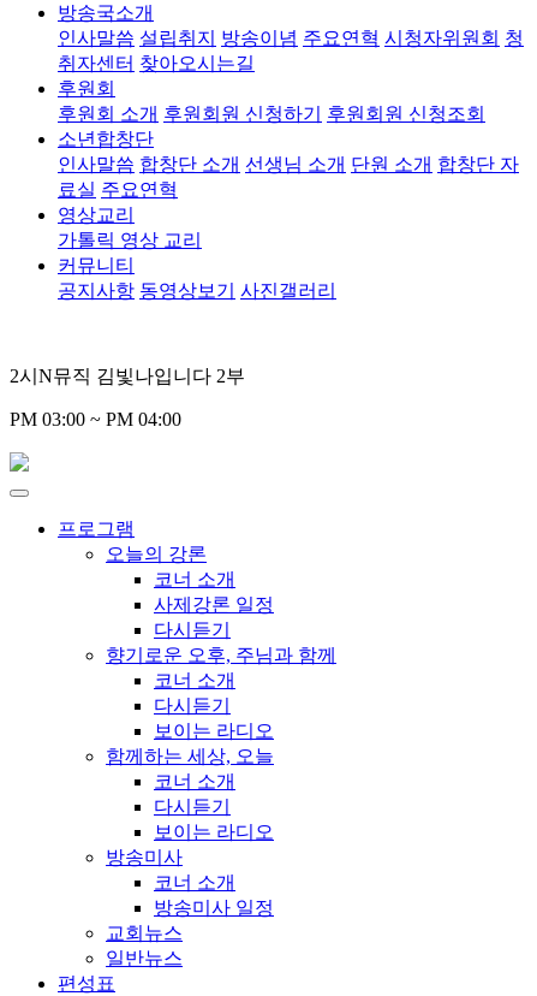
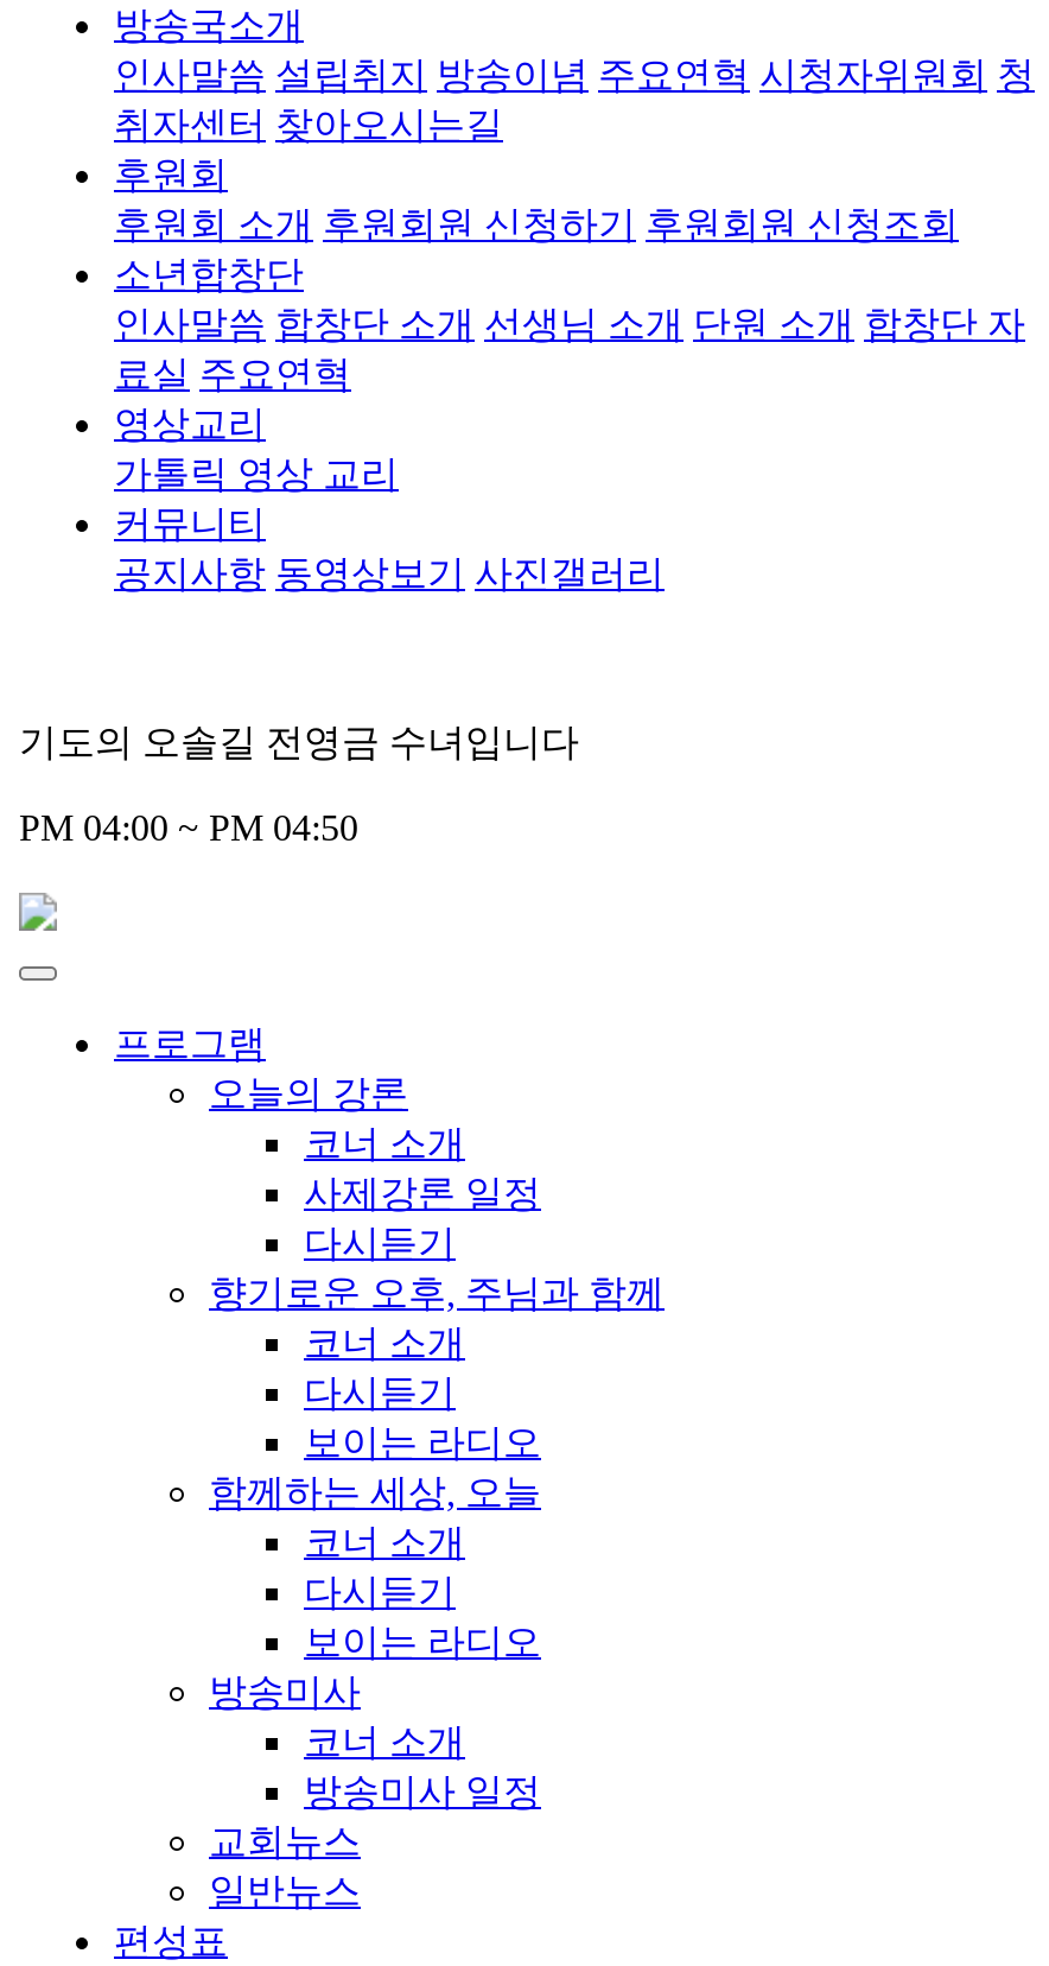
- 2시N뮤직 김빛나입니다 2부
+ 기도의 오솔길 전영금 수녀입니다

- PM 03:00 ~ PM 04:00
+ PM 04:00 ~ PM 04:50
